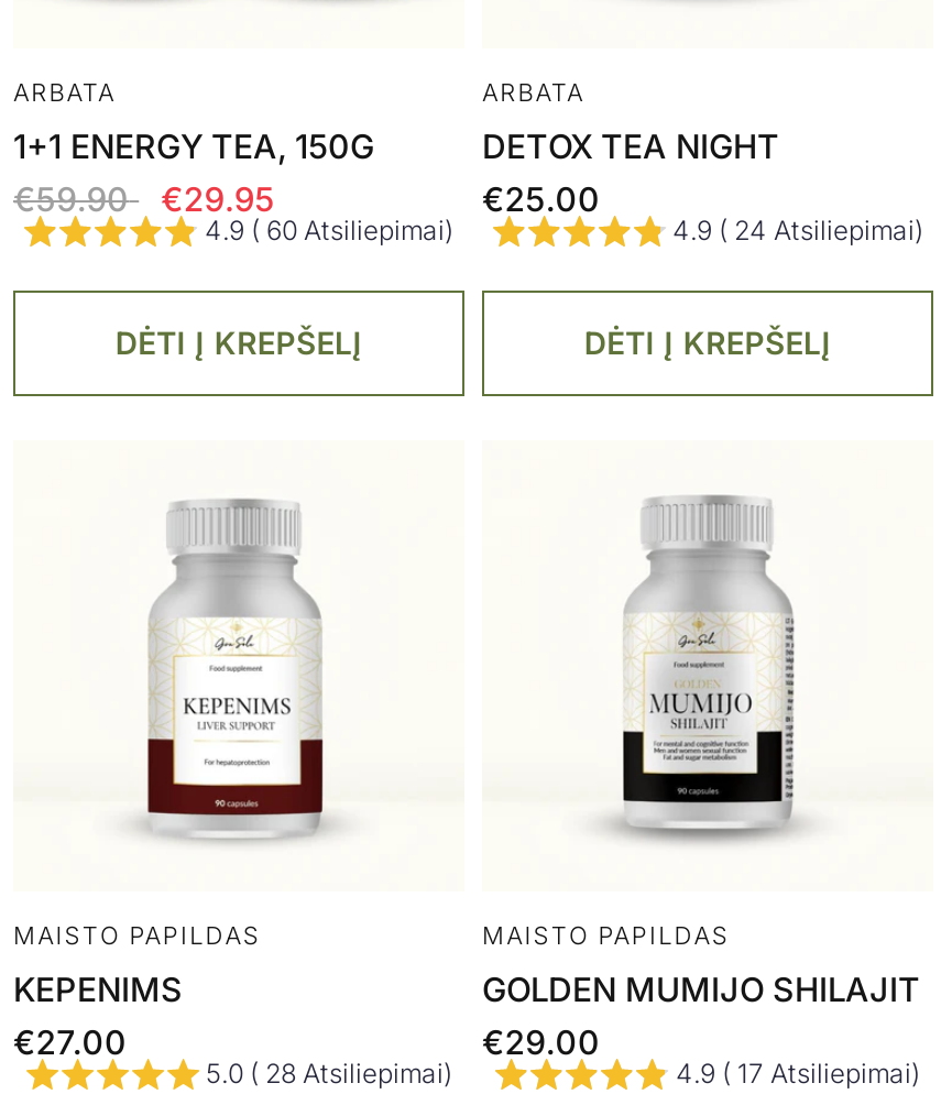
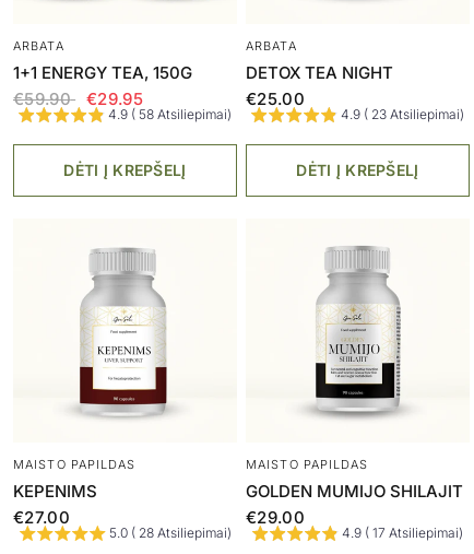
- 4.9 ( 60 Atsiliepimai)
+ 4.9 ( 58 Atsiliepimai)

- 4.9 ( 24 Atsiliepimai)
+ 4.9 ( 23 Atsiliepimai)
